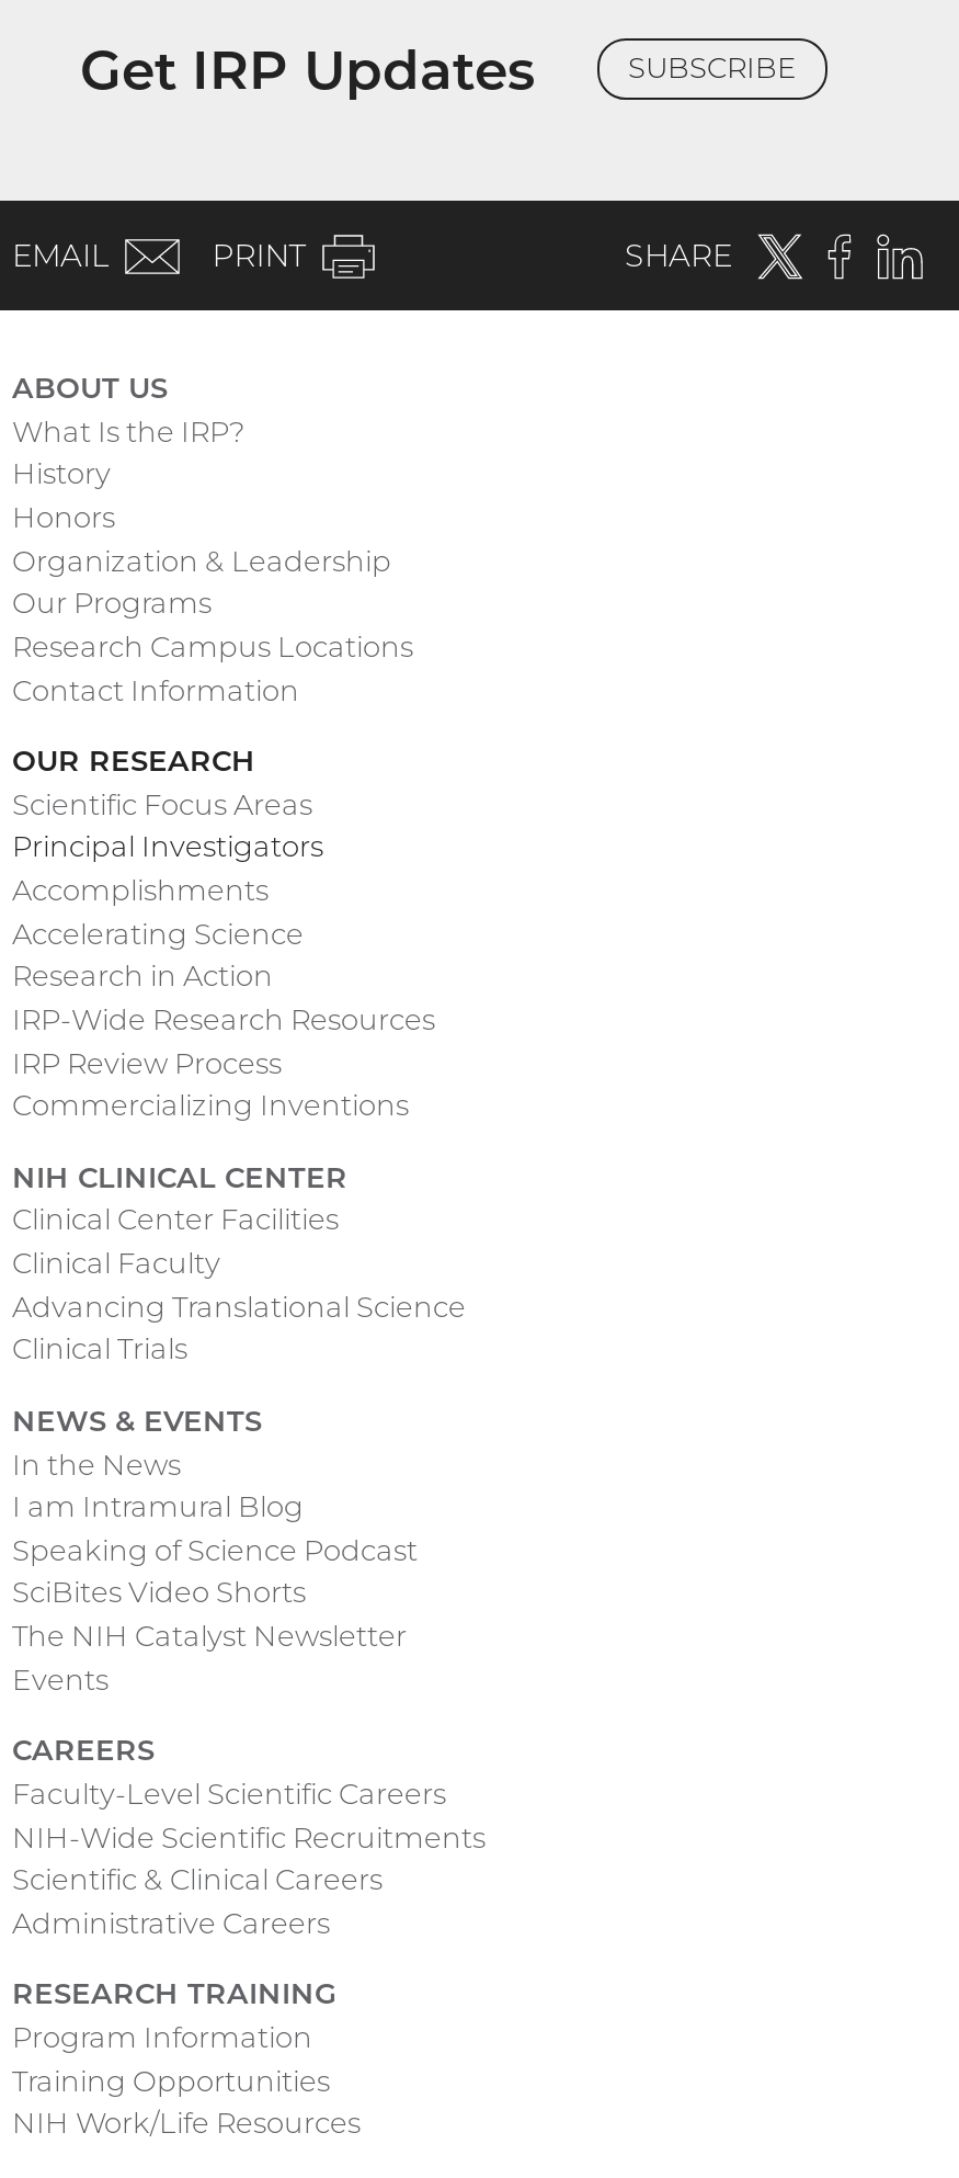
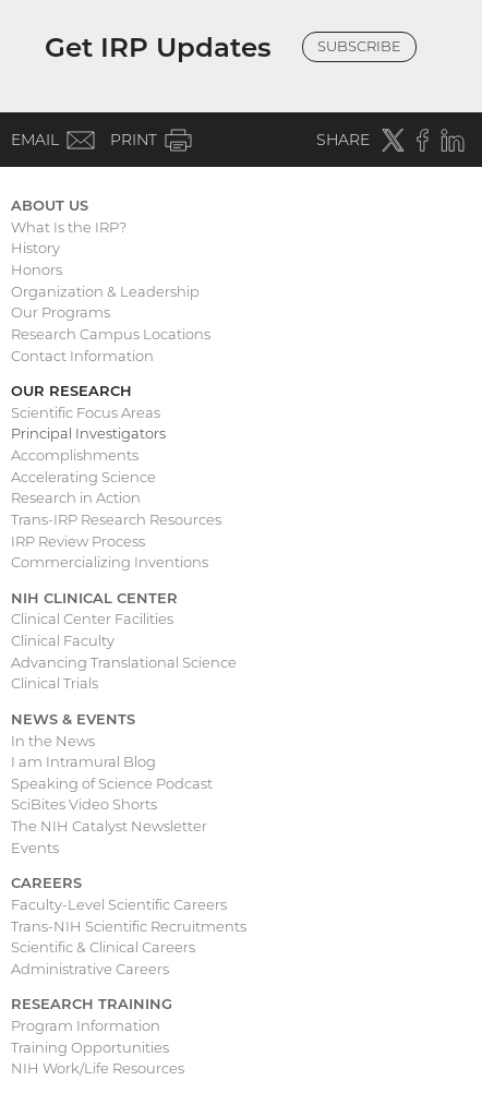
- IRP-Wide Research Resources
+ Trans-IRP Research Resources

- NIH-Wide Scientific Recruitments
+ Trans-NIH Scientific Recruitments
